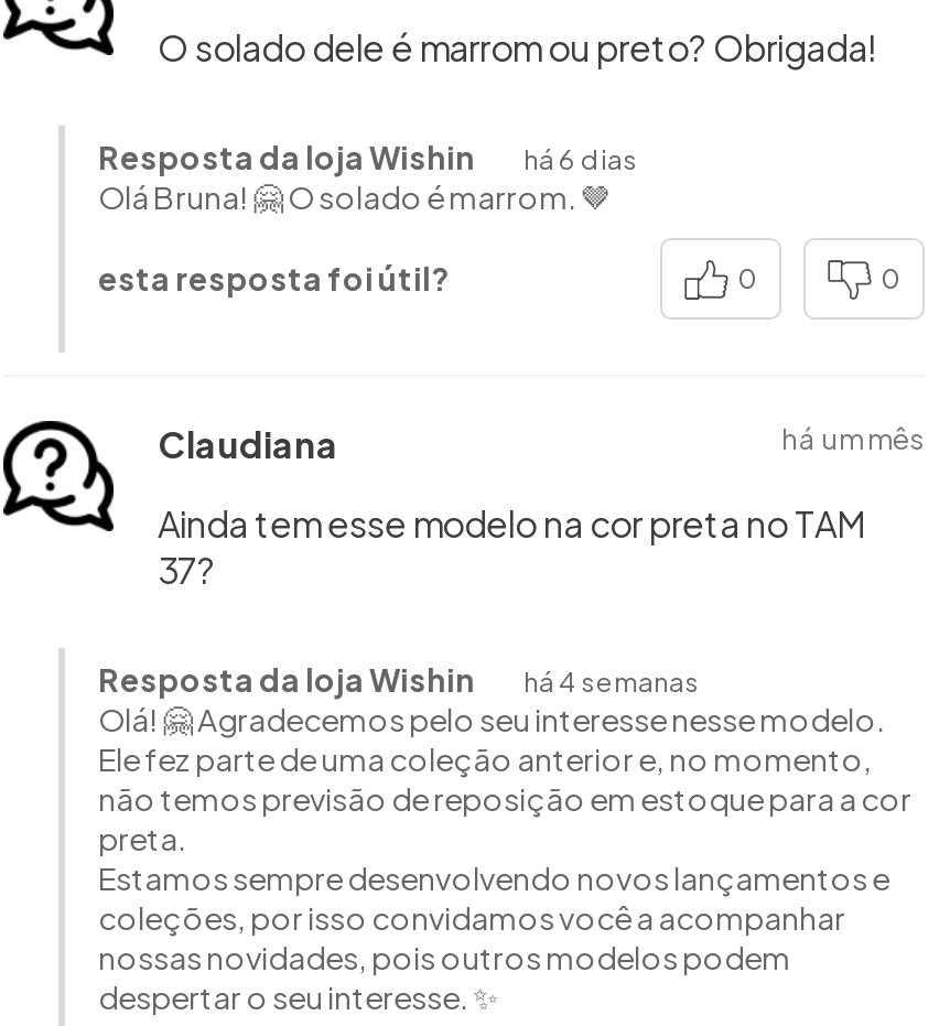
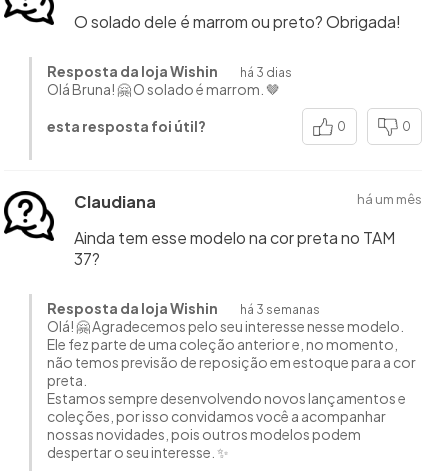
- Resposta da loja Wishin há 6 dias
+ Resposta da loja Wishin há 3 dias

- Resposta da loja Wishin há 4 semanas
+ Resposta da loja Wishin há 3 semanas
